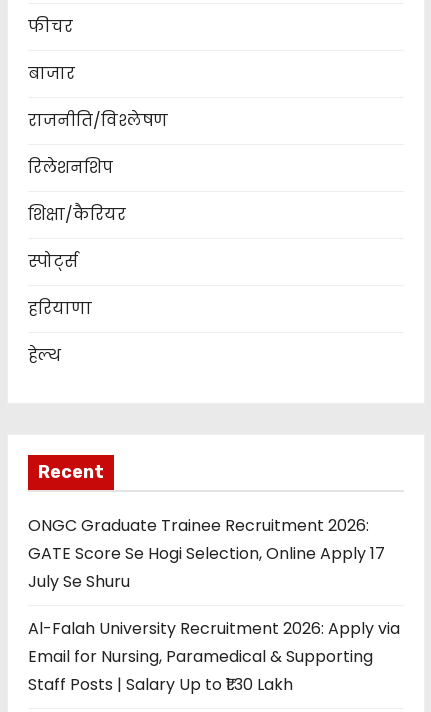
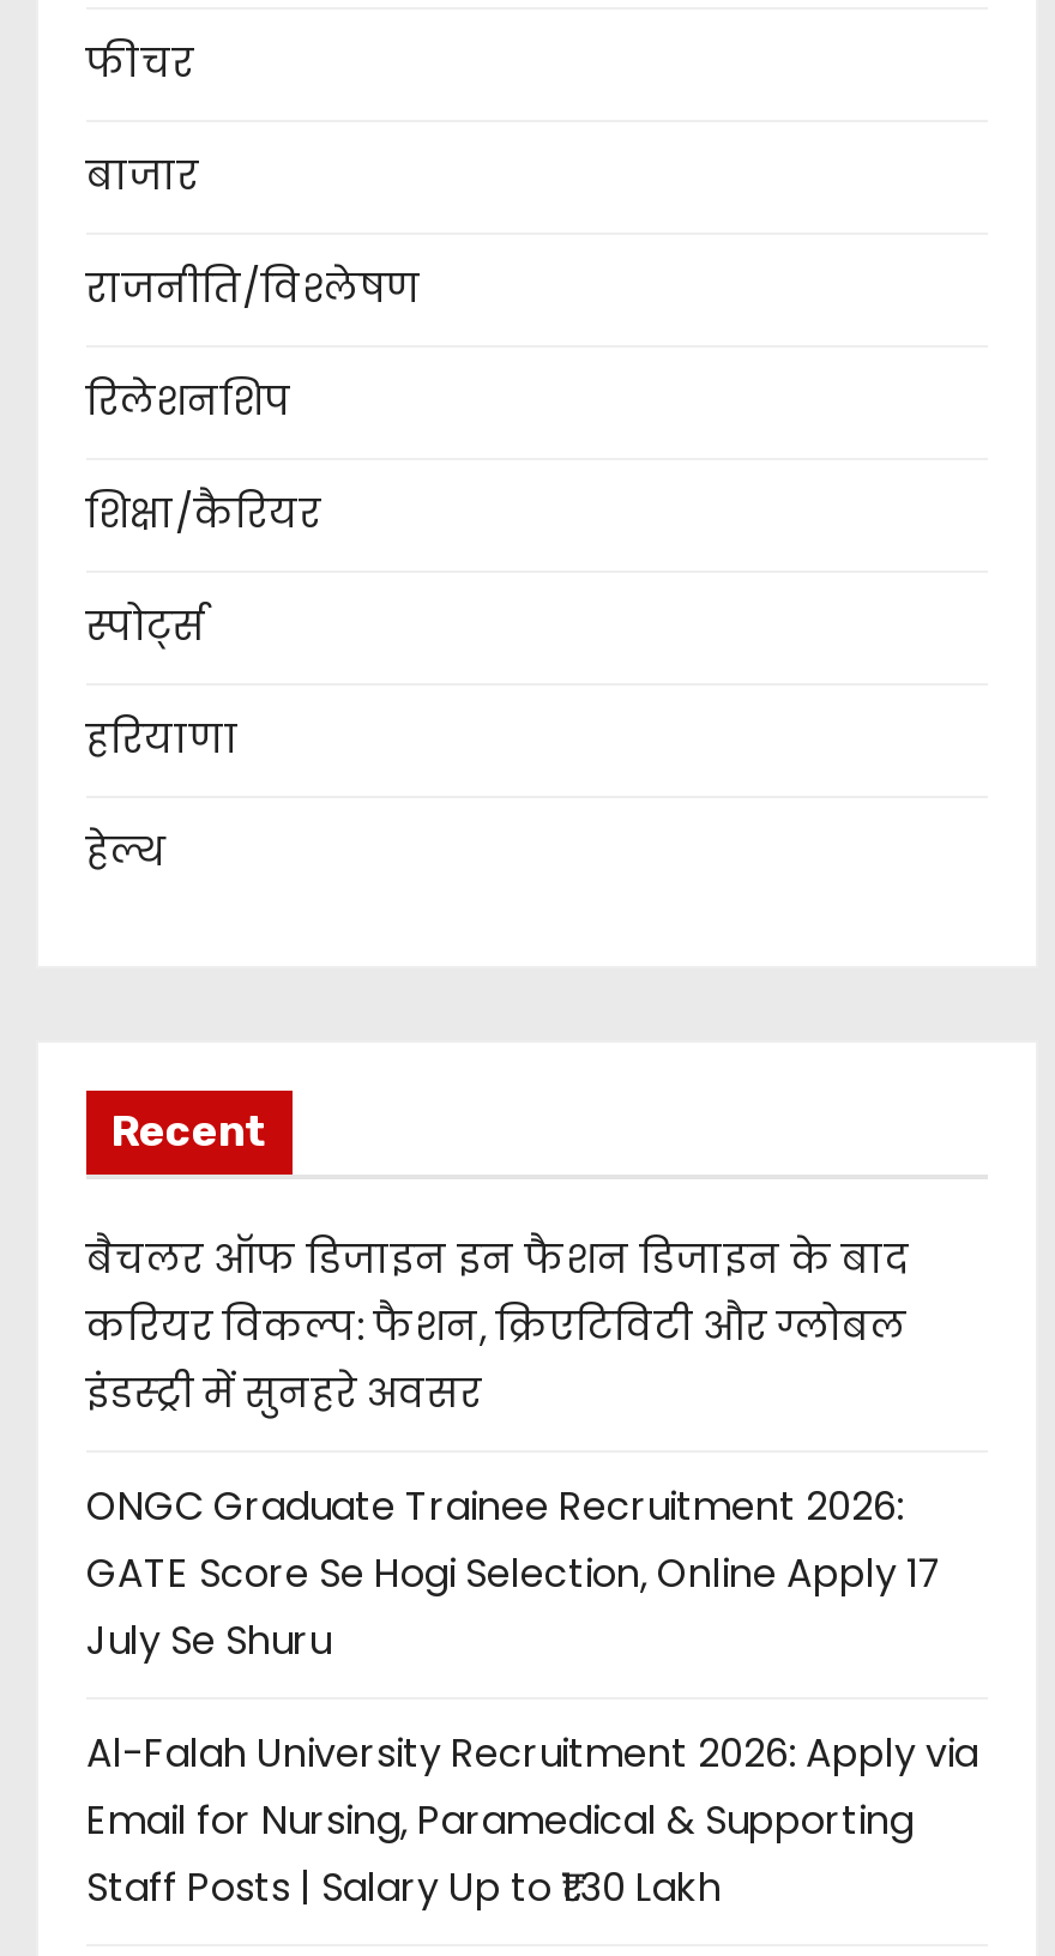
+ बैचलर ऑफ डिजाइन इन फैशन डिजाइन के बाद
+ करियर विकल्प: फैशन, क्रिएटिविटी और ग्लोबल
+ इंडस्ट्री में सुनहरे अवसर
